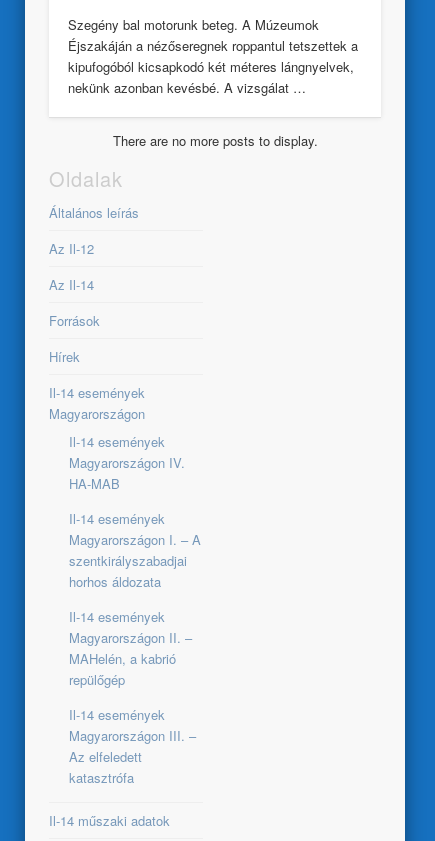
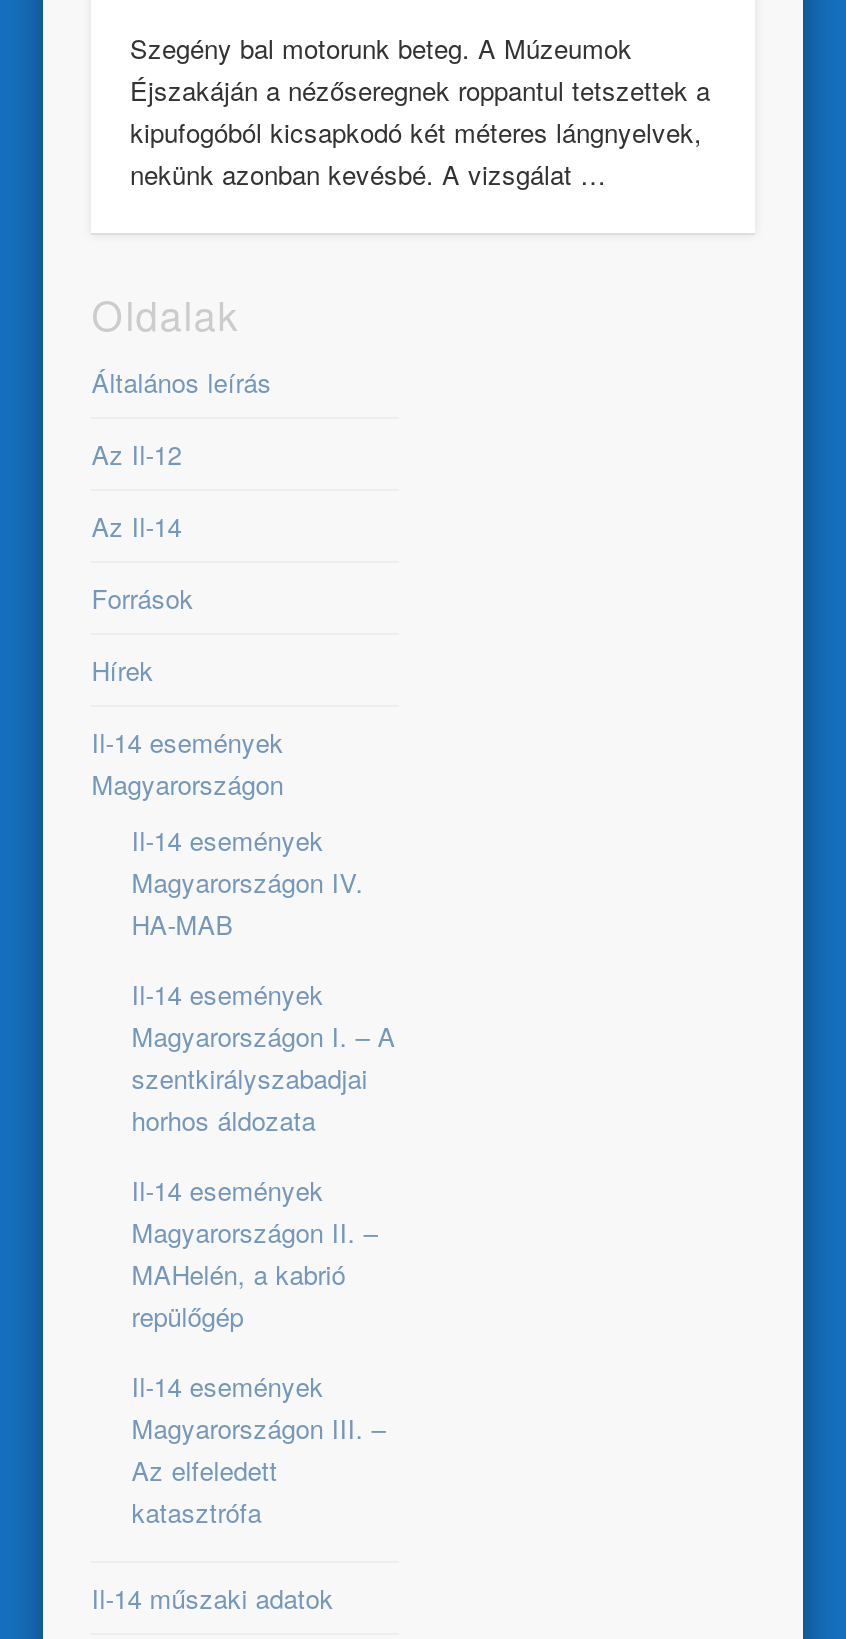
- There are no more posts to display.
